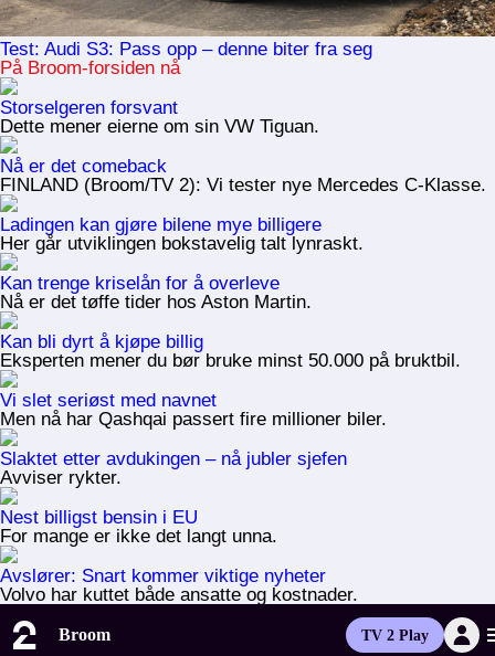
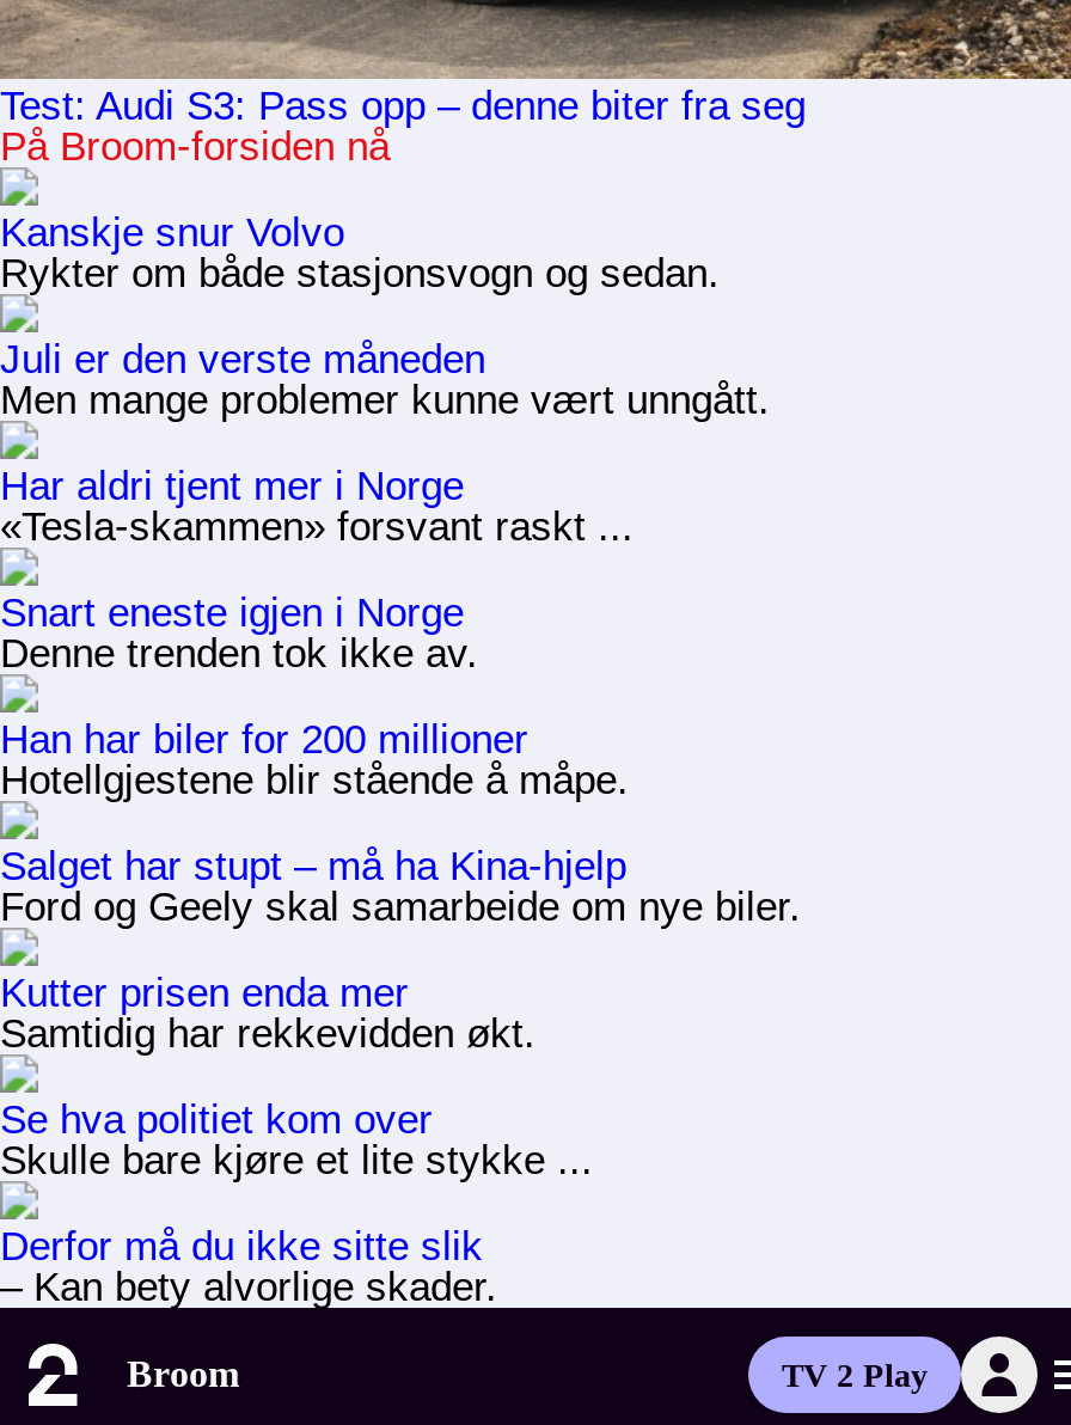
- Storselgeren forsvant
- Dette mener eierne om sin VW Tiguan.
+ Kanskje snur Volvo
+ Rykter om både stasjonsvogn og sedan.

- Nå er det comeback
- FINLAND (Broom/TV 2): Vi tester nye Mercedes C-Klasse.
+ Juli er den verste måneden
+ Men mange problemer kunne vært unngått.

- Ladingen kan gjøre bilene mye billigere
- Her går utviklingen bokstavelig talt lynraskt.
+ Har aldri tjent mer i Norge
+ «Tesla-skammen» forsvant raskt ...

- Kan trenge kriselån for å overleve
- Nå er det tøffe tider hos Aston Martin.
+ Snart eneste igjen i Norge
+ Denne trenden tok ikke av.

- Kan bli dyrt å kjøpe billig
- Eksperten mener du bør bruke minst 50.000 på bruktbil.
+ Han har biler for 200 millioner
+ Hotellgjestene blir stående å måpe.

- Vi slet seriøst med navnet
- Men nå har Qashqai passert fire millioner biler.
+ Salget har stupt – må ha Kina-hjelp
+ Ford og Geely skal samarbeide om nye biler.

- Slaktet etter avdukingen – nå jubler sjefen
- Avviser rykter.
+ Kutter prisen enda mer
+ Samtidig har rekkevidden økt.

- Nest billigst bensin i EU
- For mange er ikke det langt unna.
+ Se hva politiet kom over
+ Skulle bare kjøre et lite stykke ...

- Avslører: Snart kommer viktige nyheter
- Volvo har kuttet både ansatte og kostnader.
+ Derfor må du ikke sitte slik
+ – Kan bety alvorlige skader.
